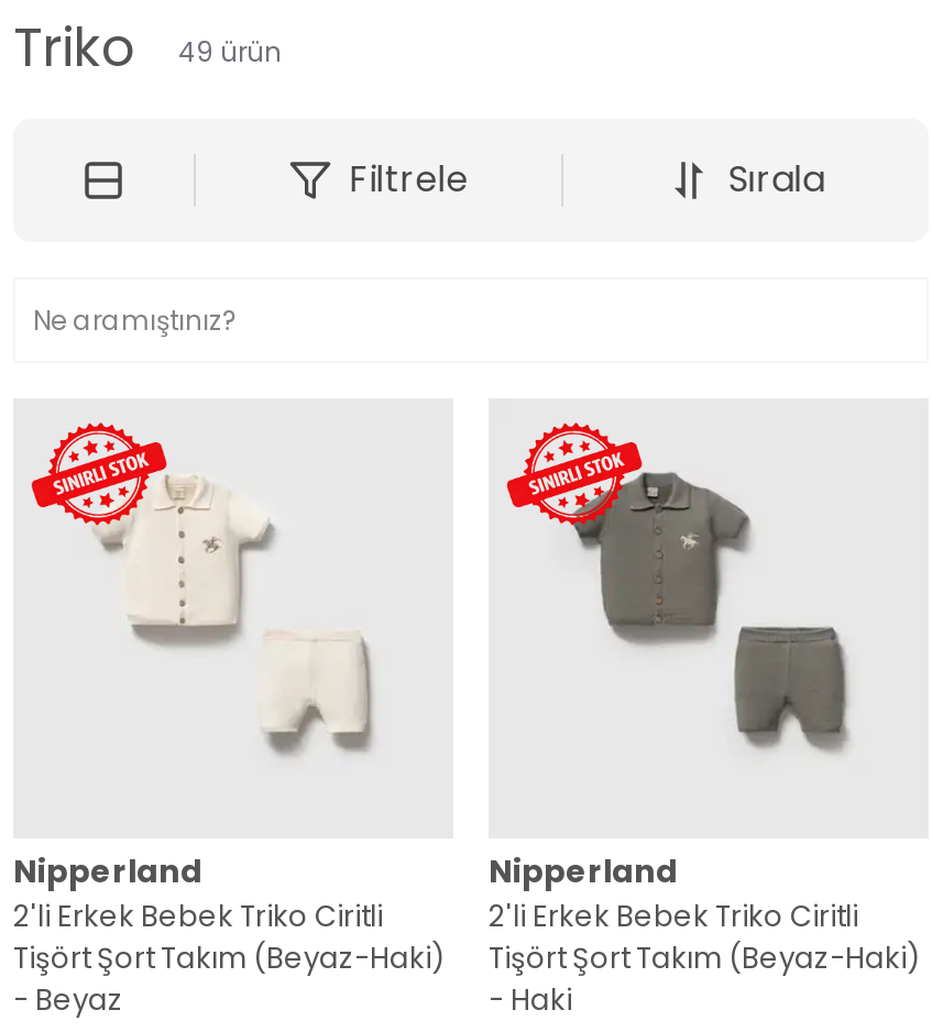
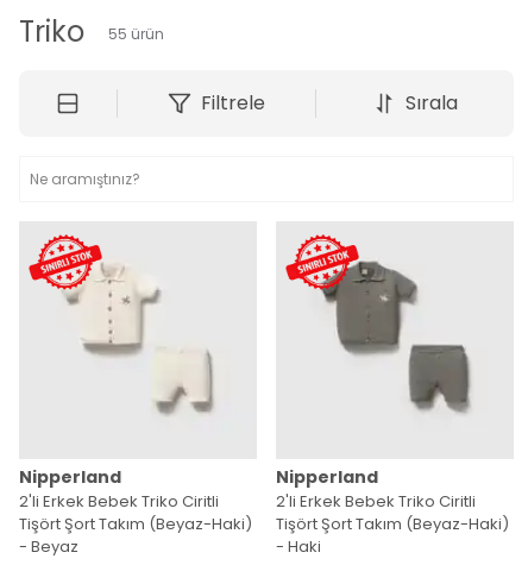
- Triko 49 ürün
+ Triko 55 ürün
